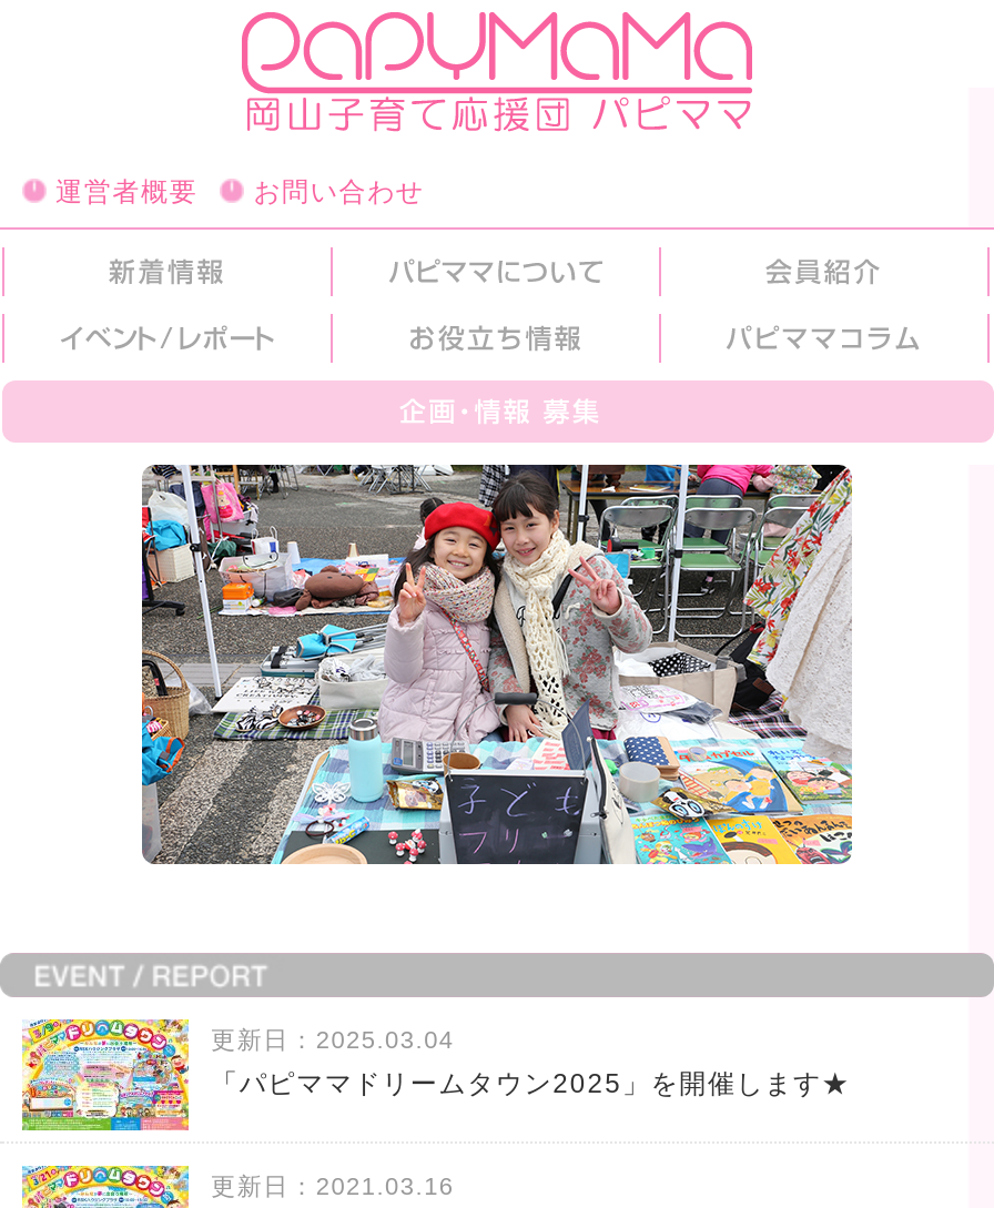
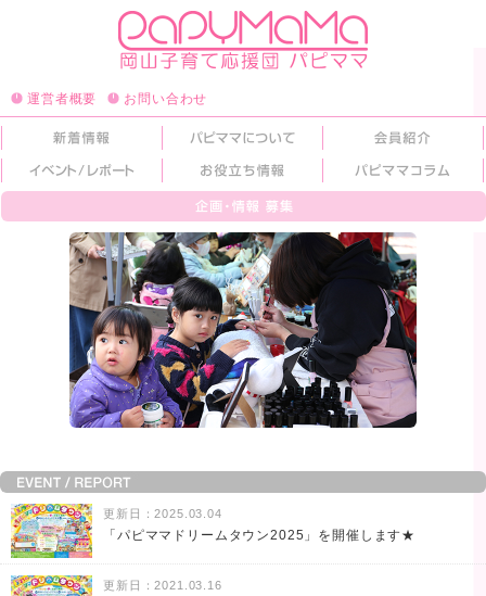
- [image]
+ [image]
